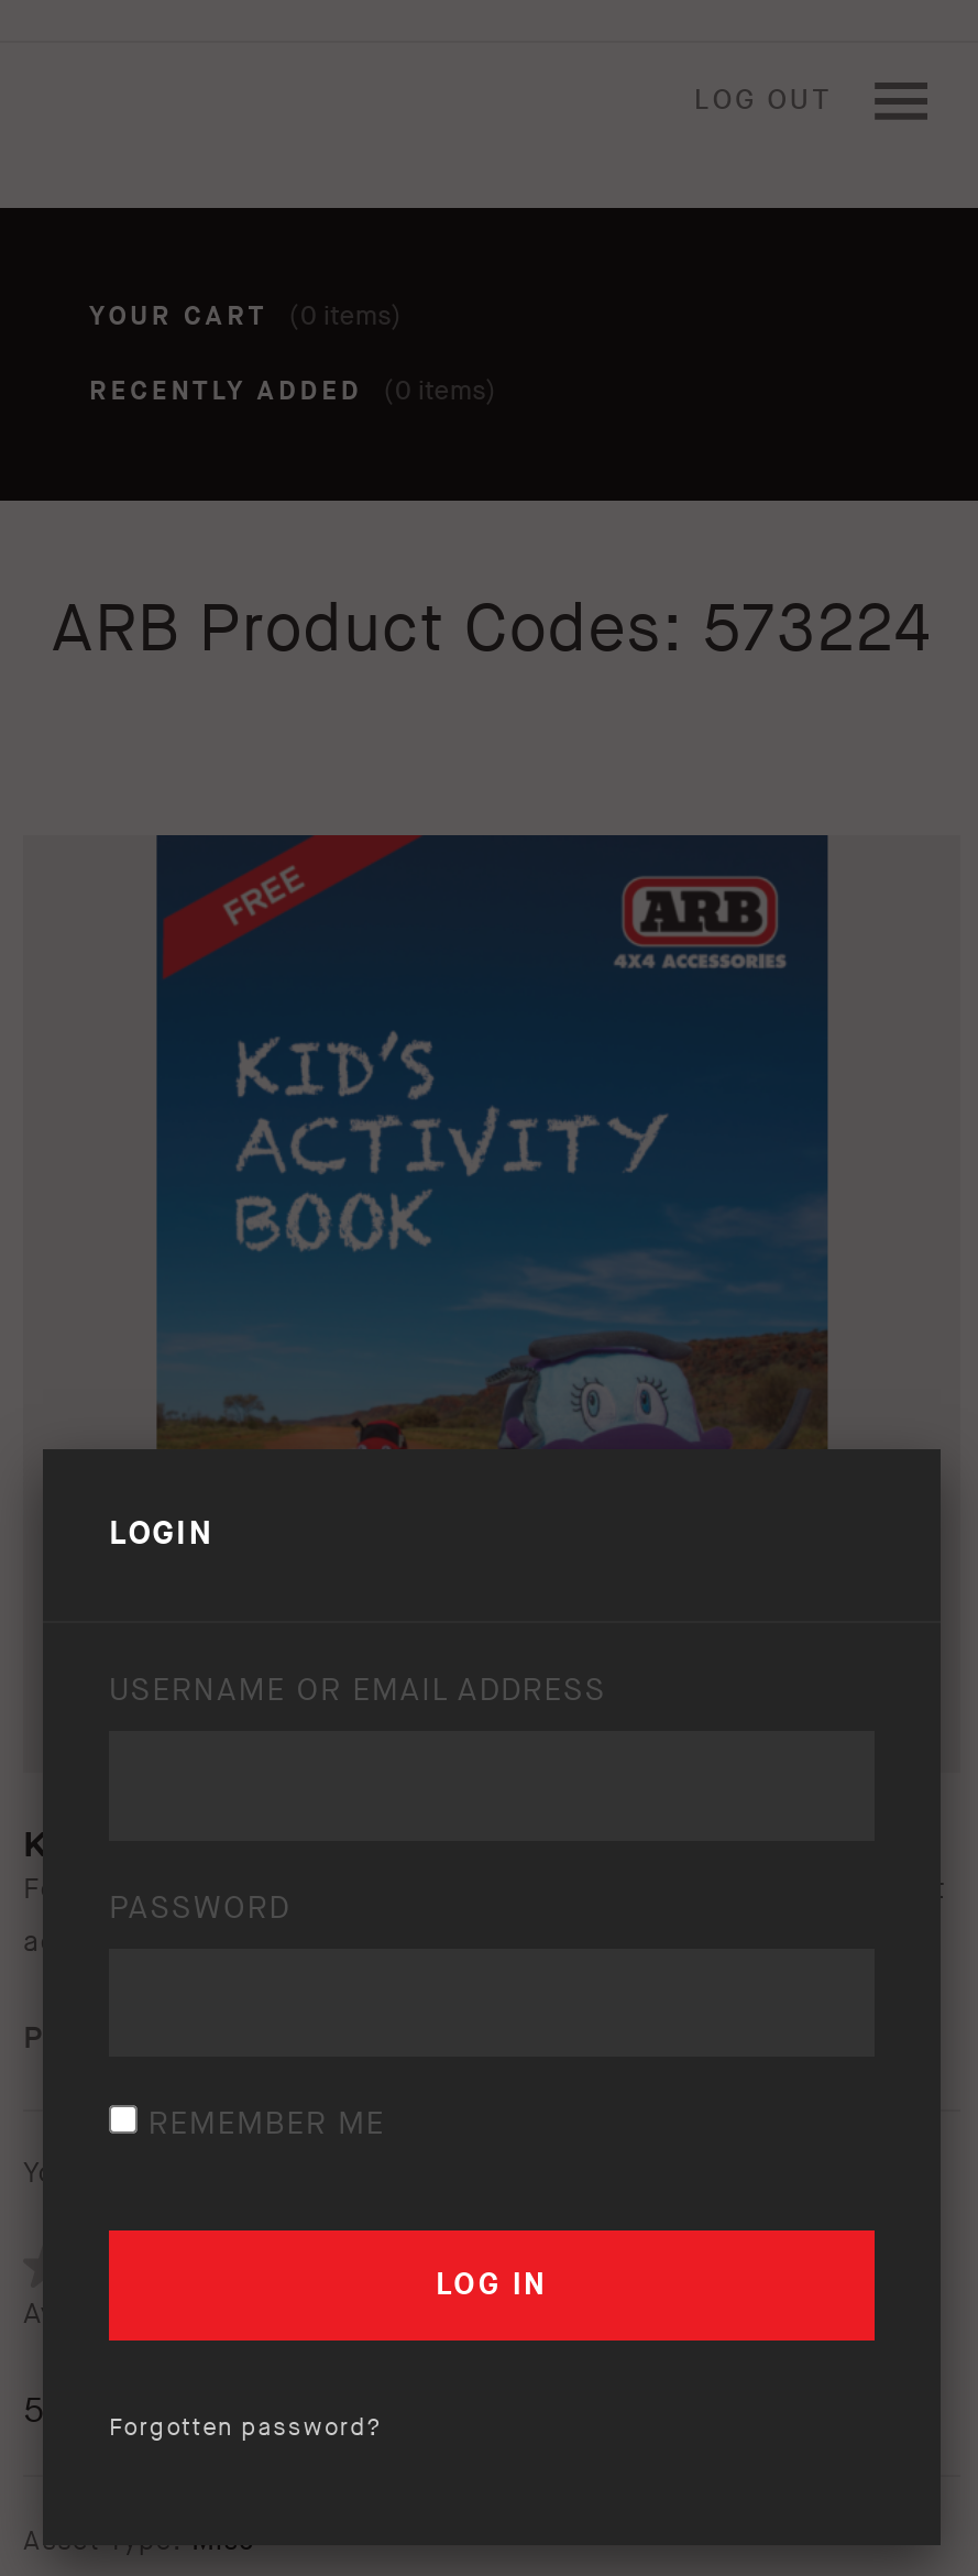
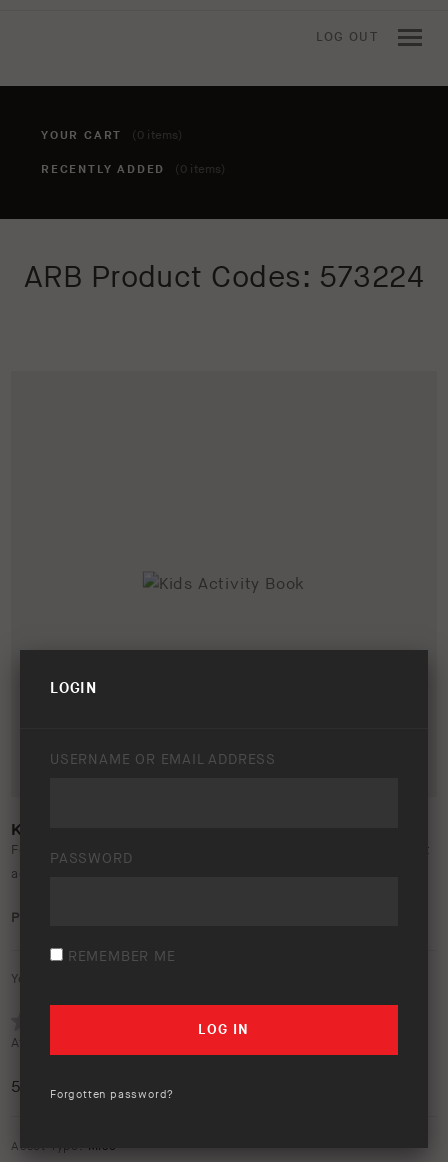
- [image]
